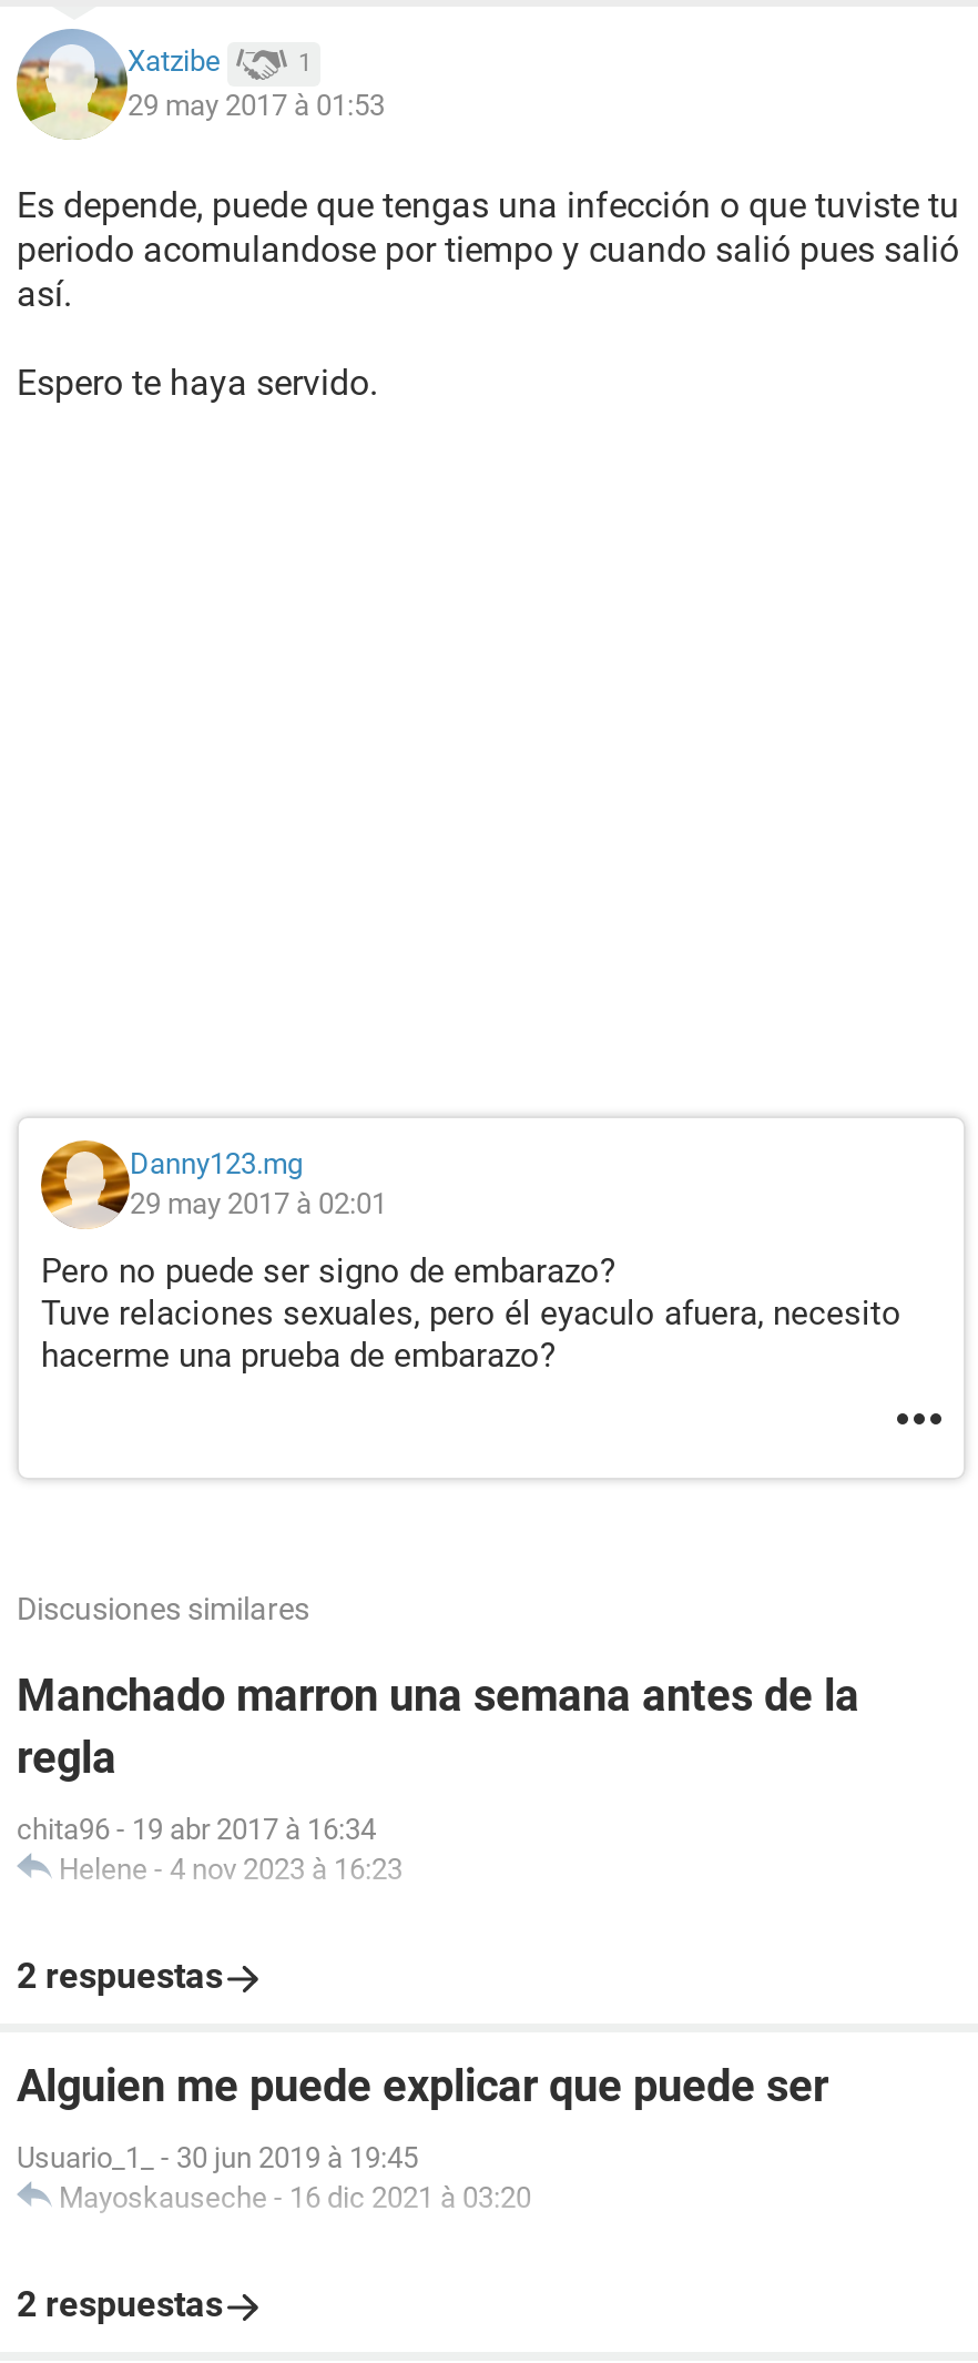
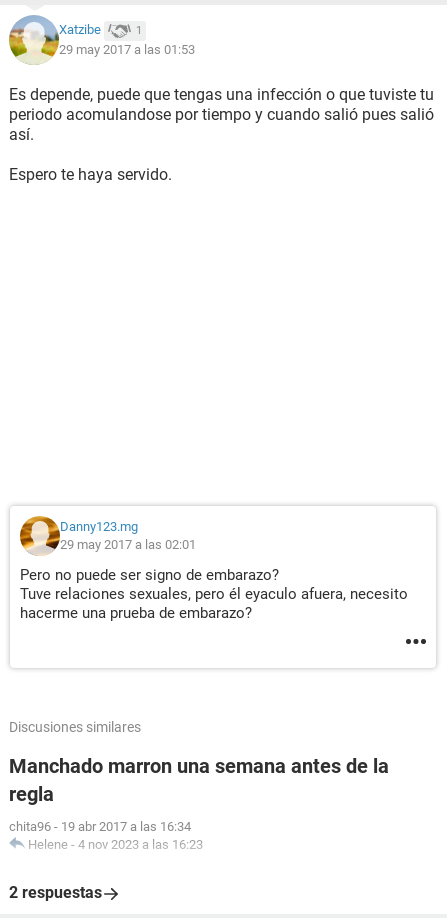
- 29 may 2017 à 01:53
+ 29 may 2017 a las 01:53

- 29 may 2017 à 02:01
+ 29 may 2017 a las 02:01

- chita96 - 19 abr 2017 à 16:34
- Helene - 4 nov 2023 à 16:23
- 2 respuestas
- Alguien me puede explicar que puede ser
- Usuario_1_ - 30 jun 2019 à 19:45
- Mayoskauseche - 16 dic 2021 à 03:20
+ chita96 - 19 abr 2017 a las 16:34
+ Helene - 4 nov 2023 a las 16:23
